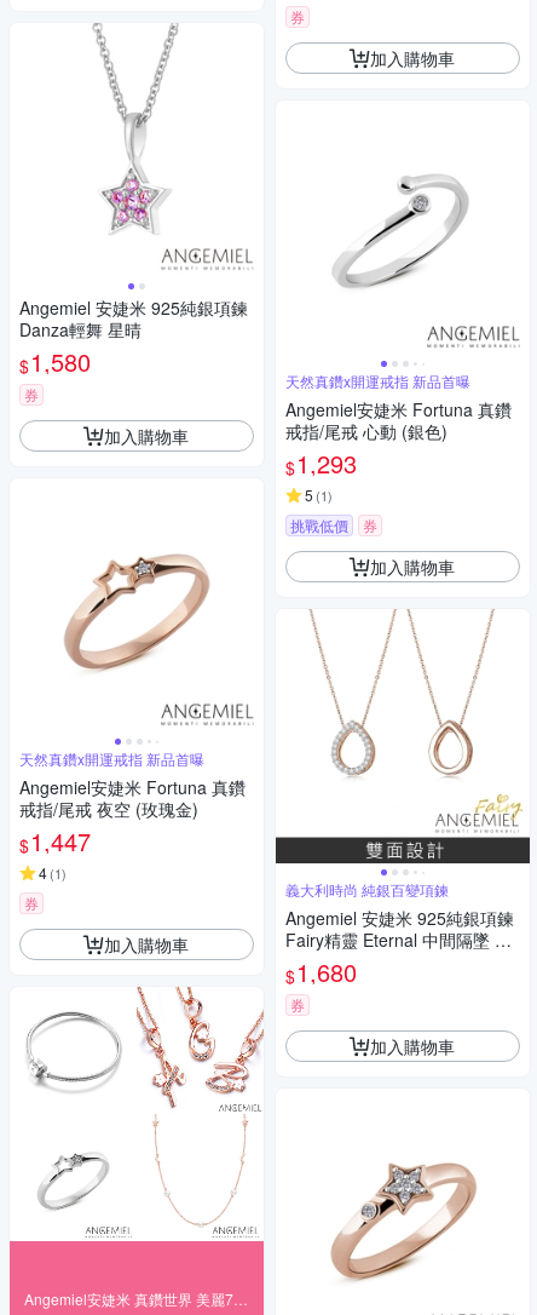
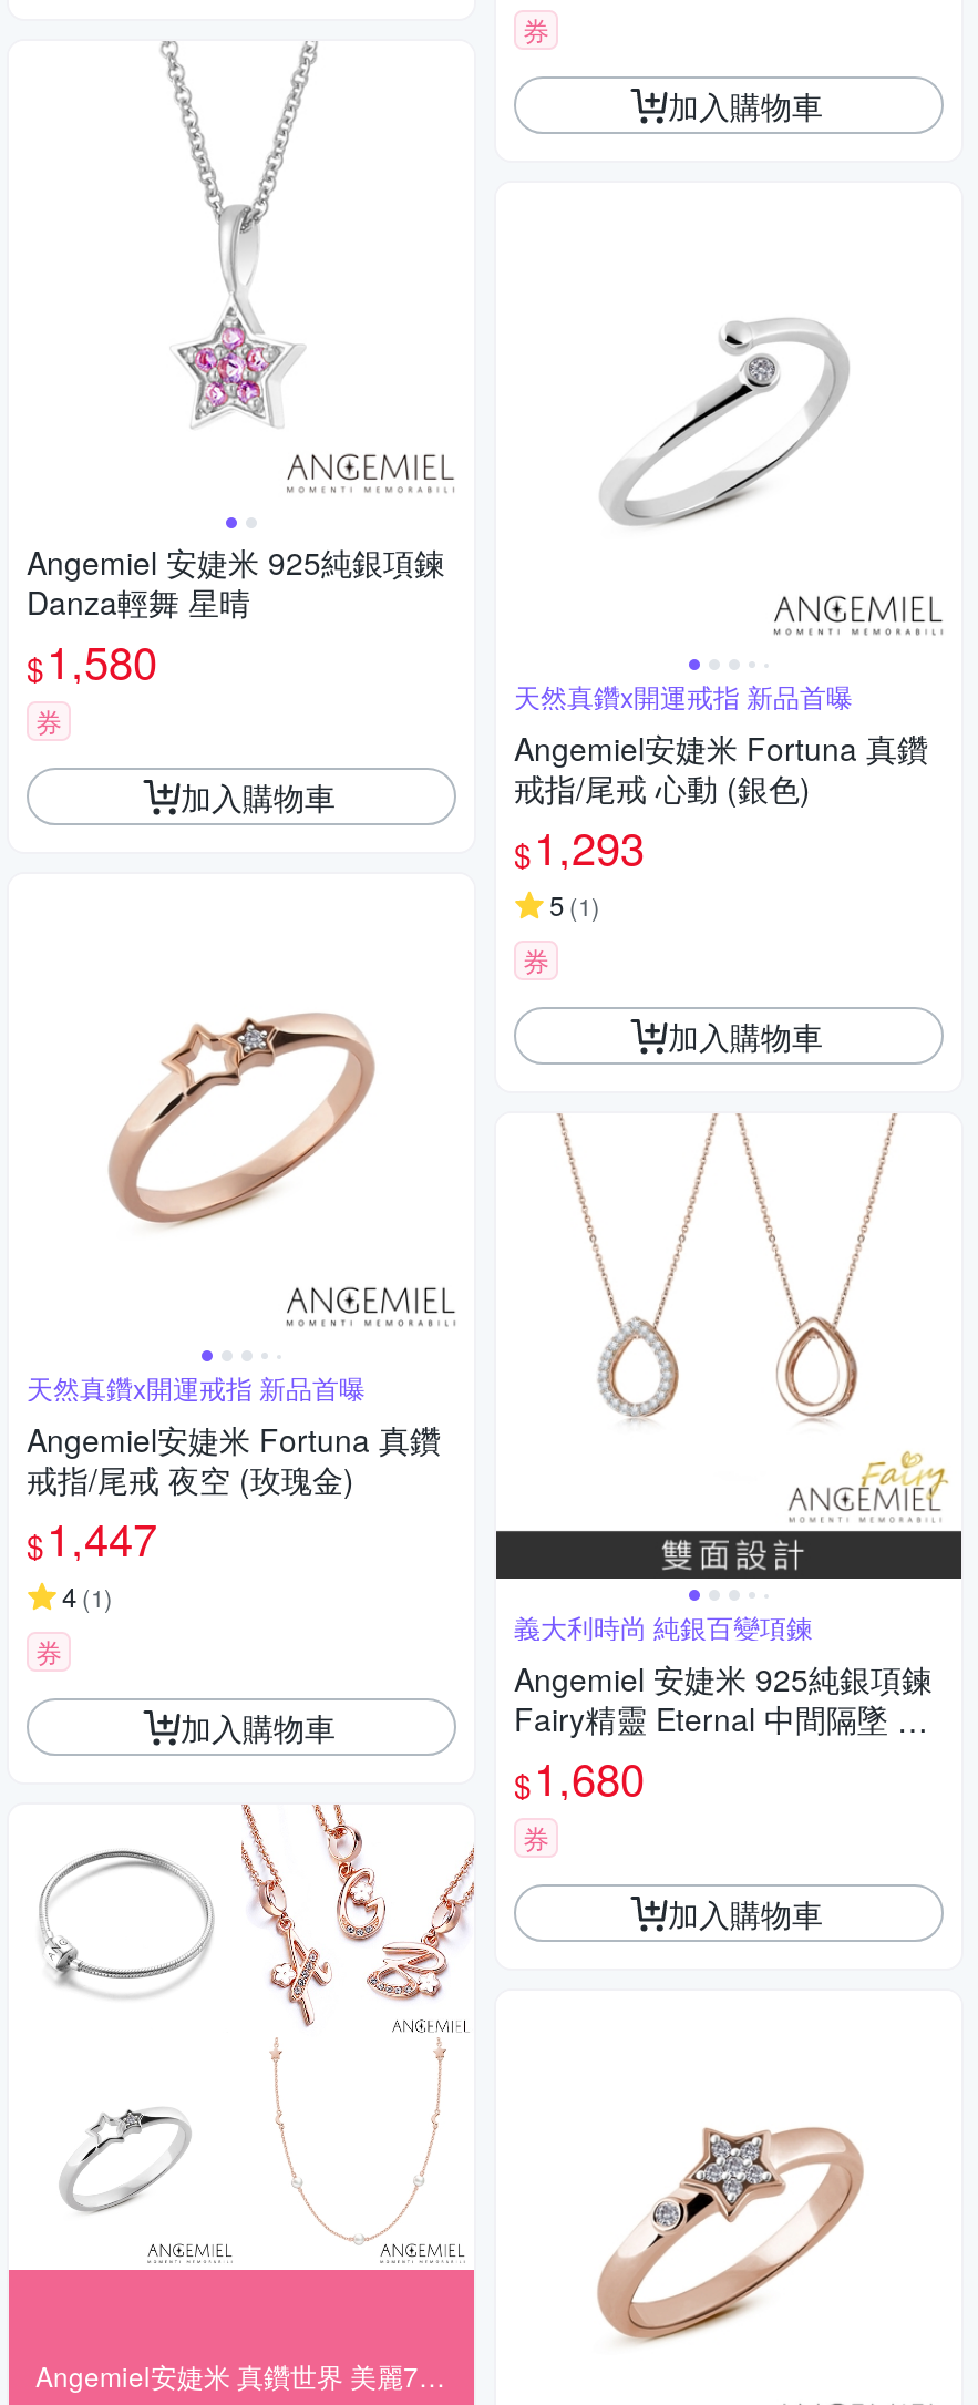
- 挑戰低價
